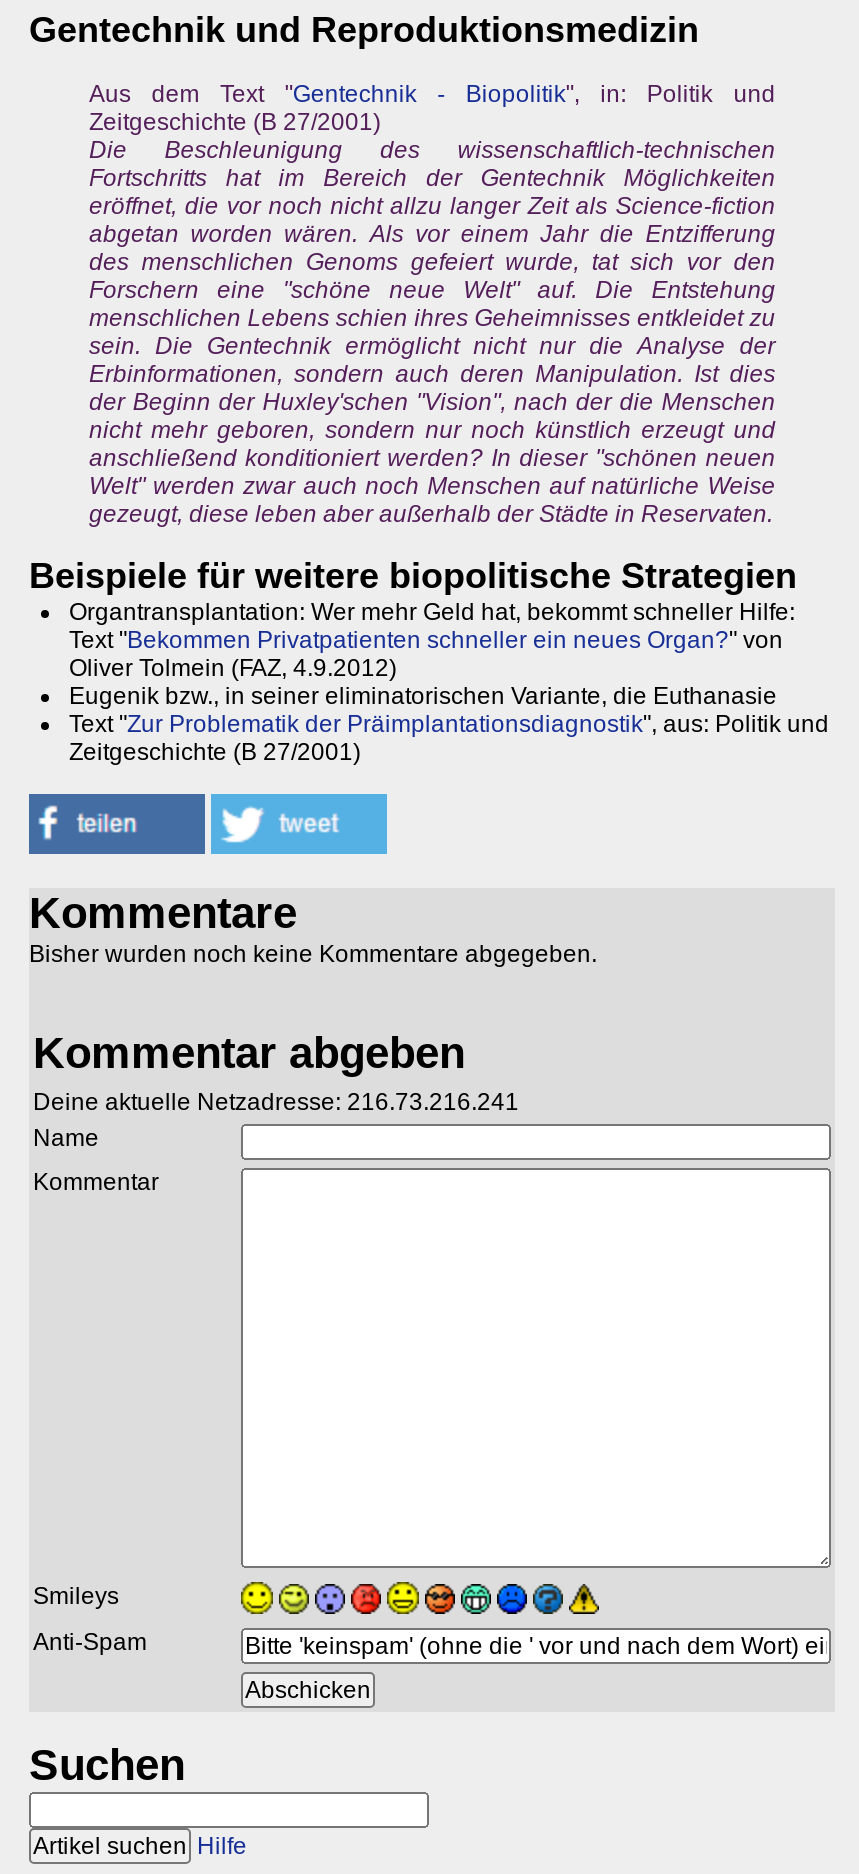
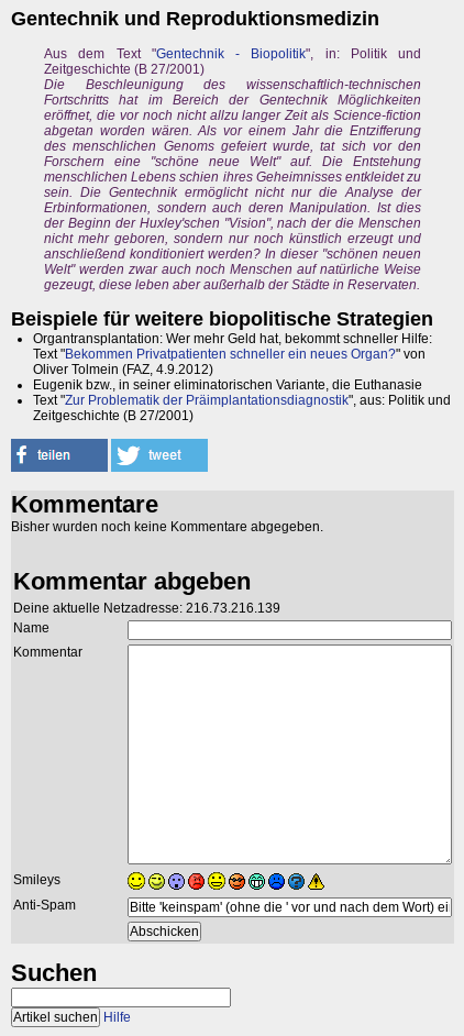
- Deine aktuelle Netzadresse: 216.73.216.241
+ Deine aktuelle Netzadresse: 216.73.216.139
